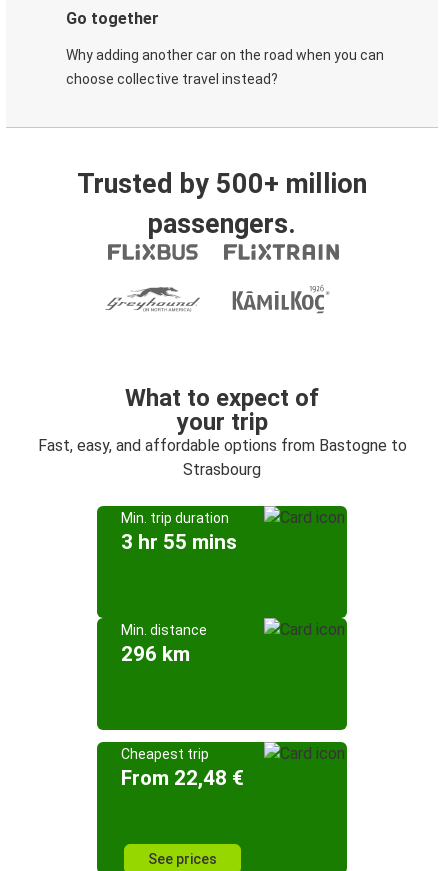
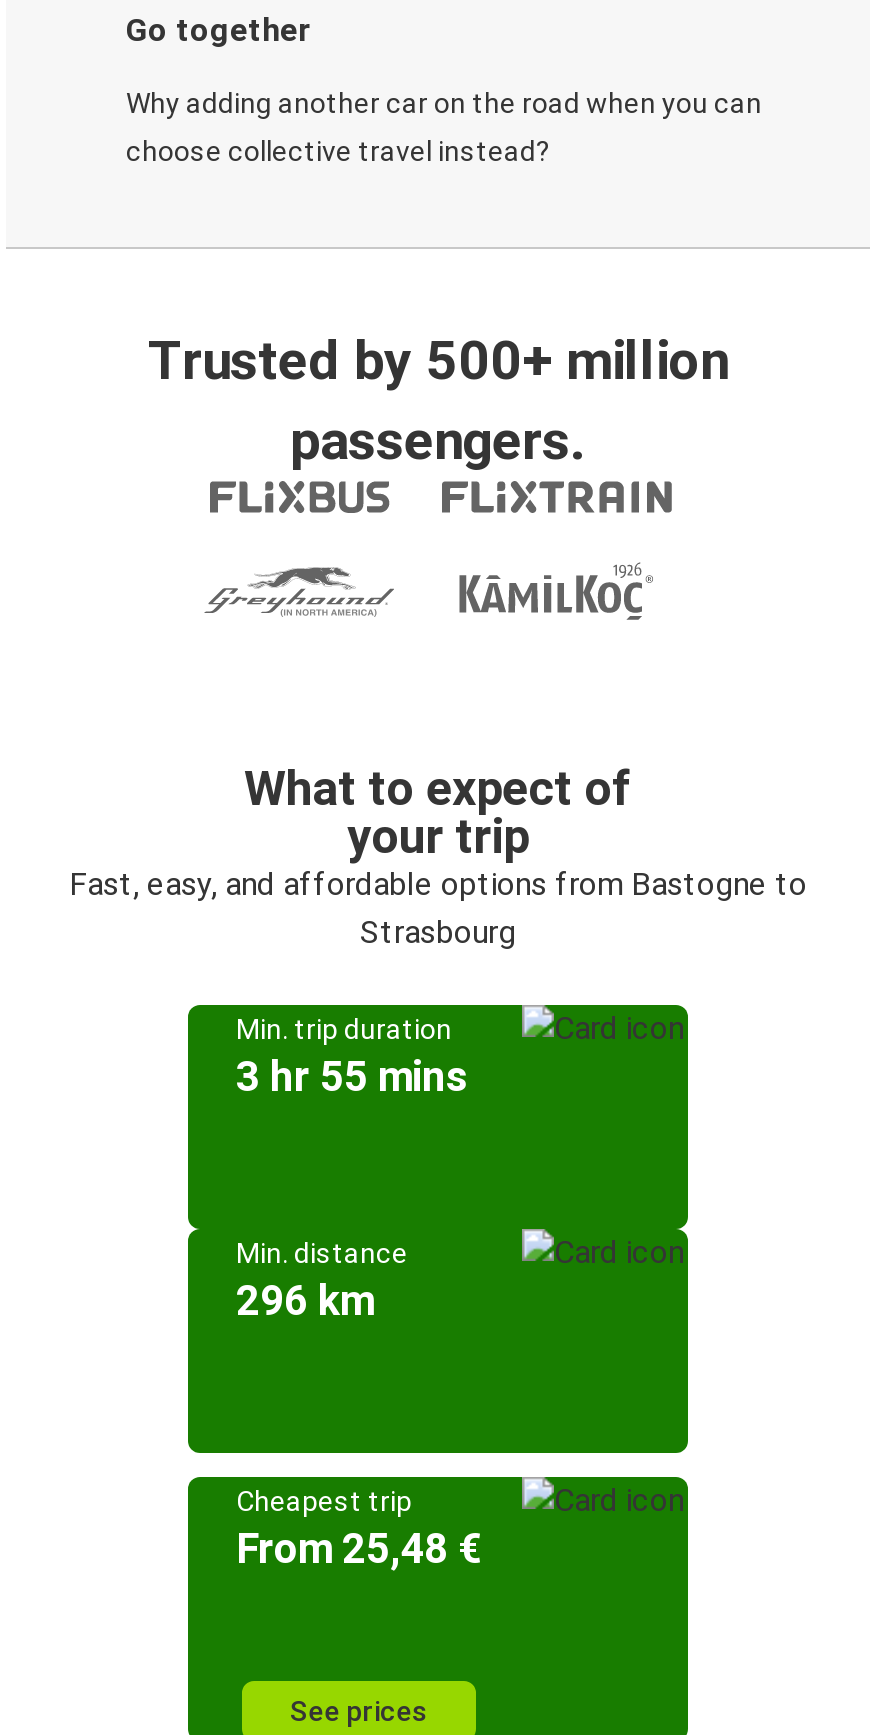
- From 22,48 €
+ From 25,48 €
